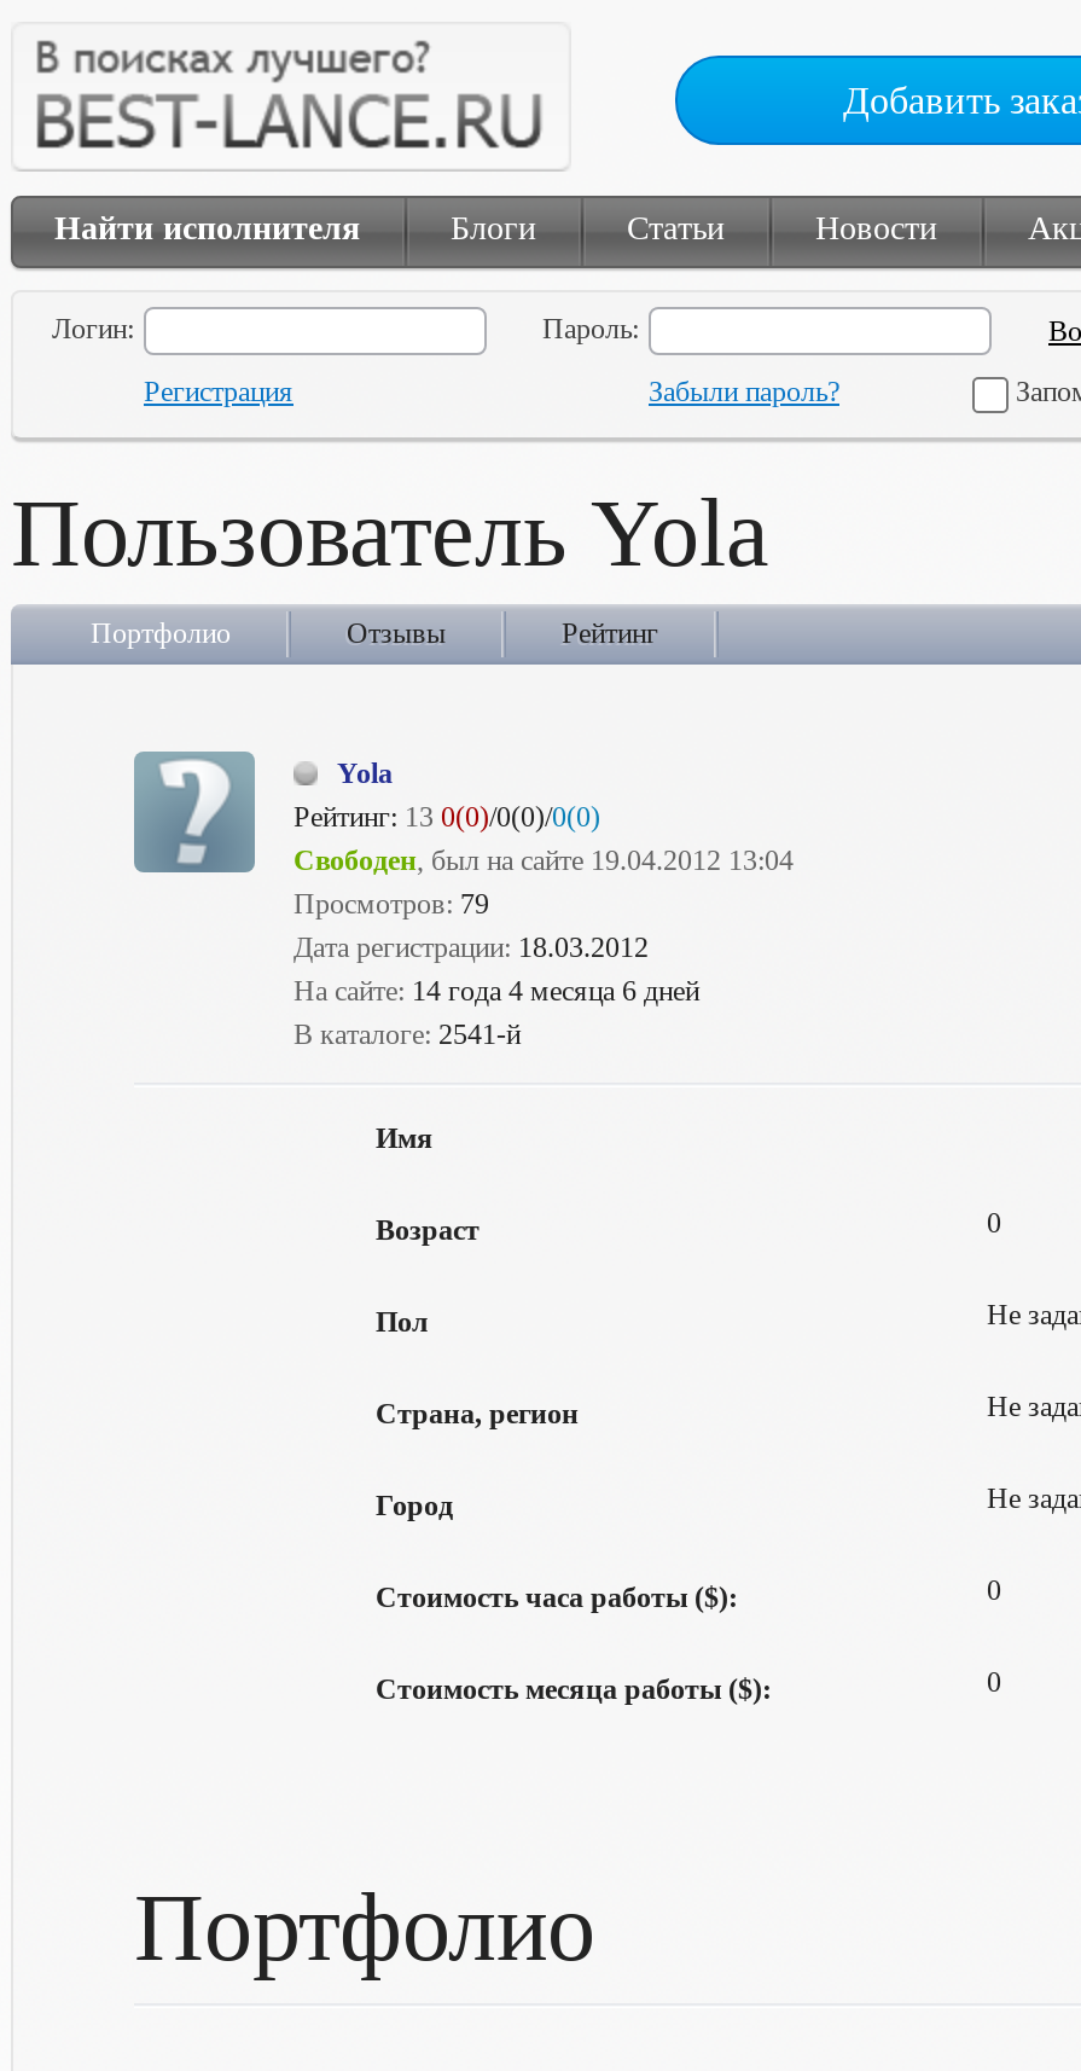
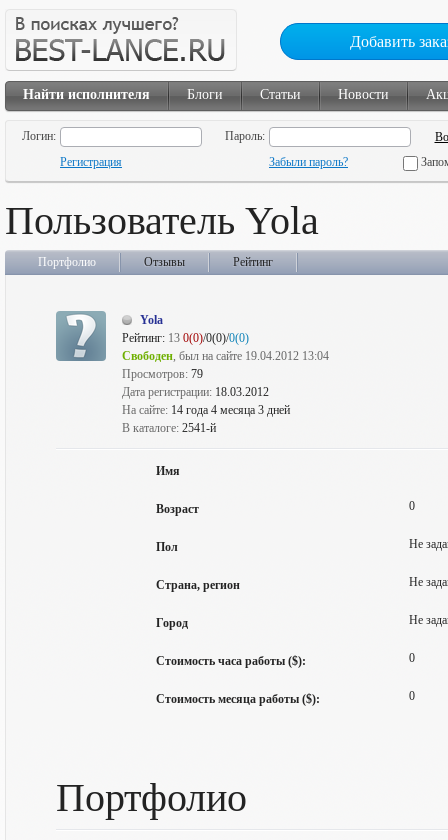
- На сайте: 14 года 4 месяца 6 дней
+ На сайте: 14 года 4 месяца 3 дней
